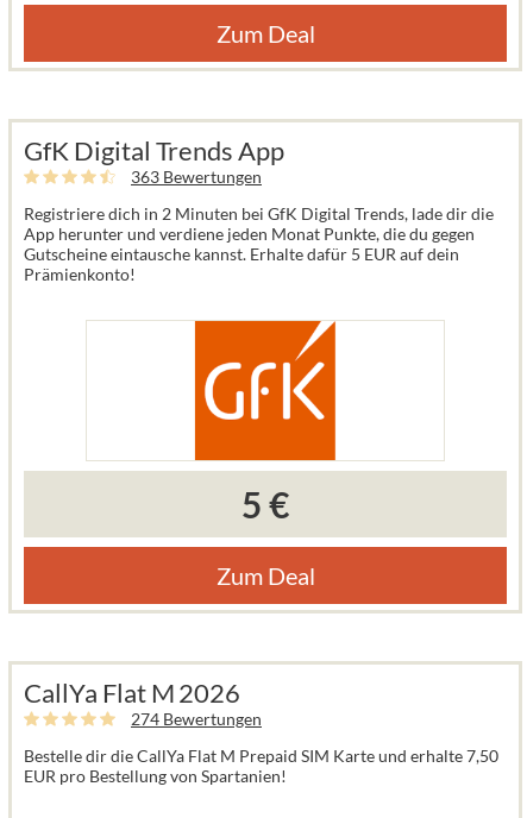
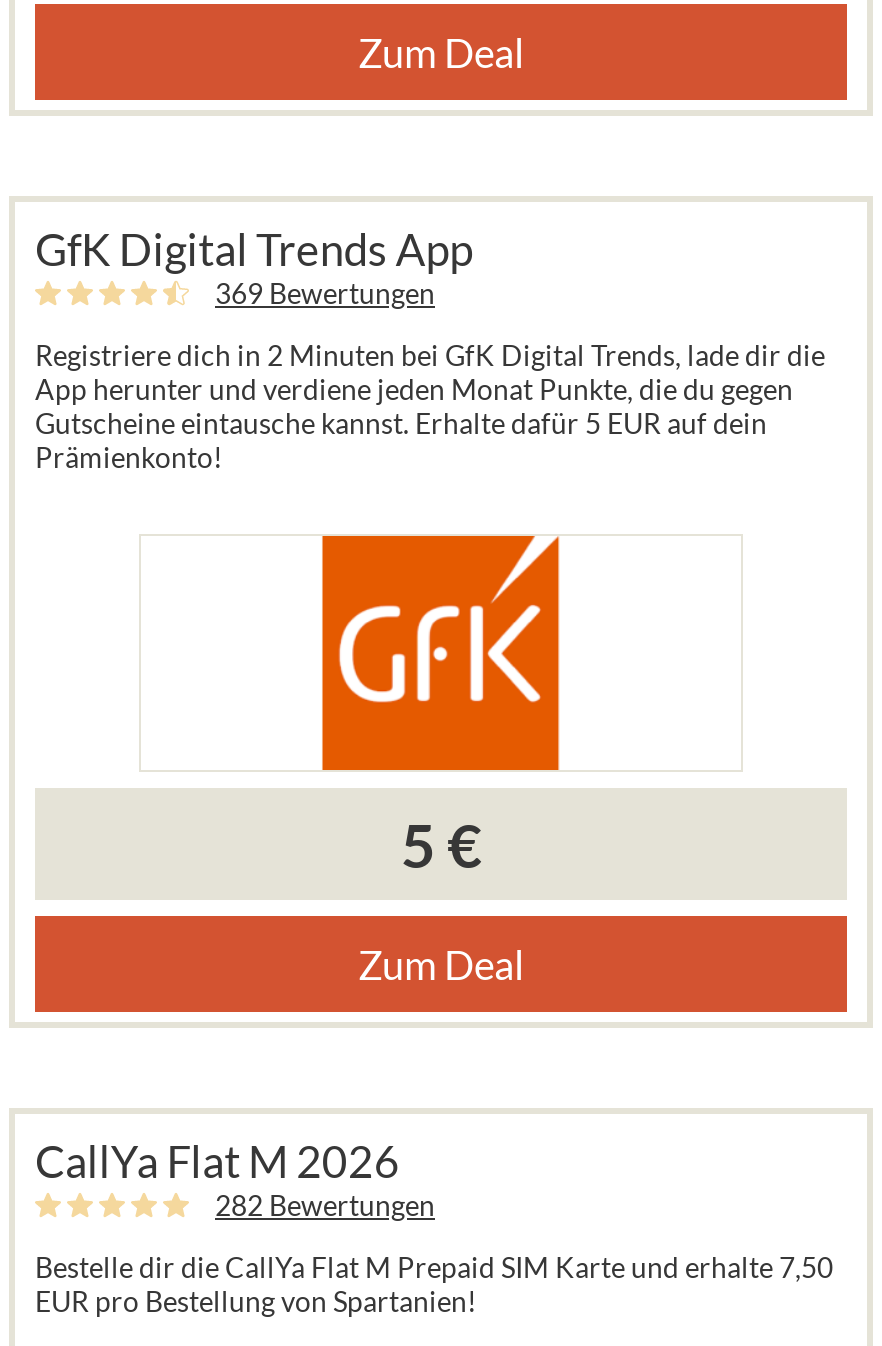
- 363 Bewertungen
+ 369 Bewertungen

- 274 Bewertungen
+ 282 Bewertungen
